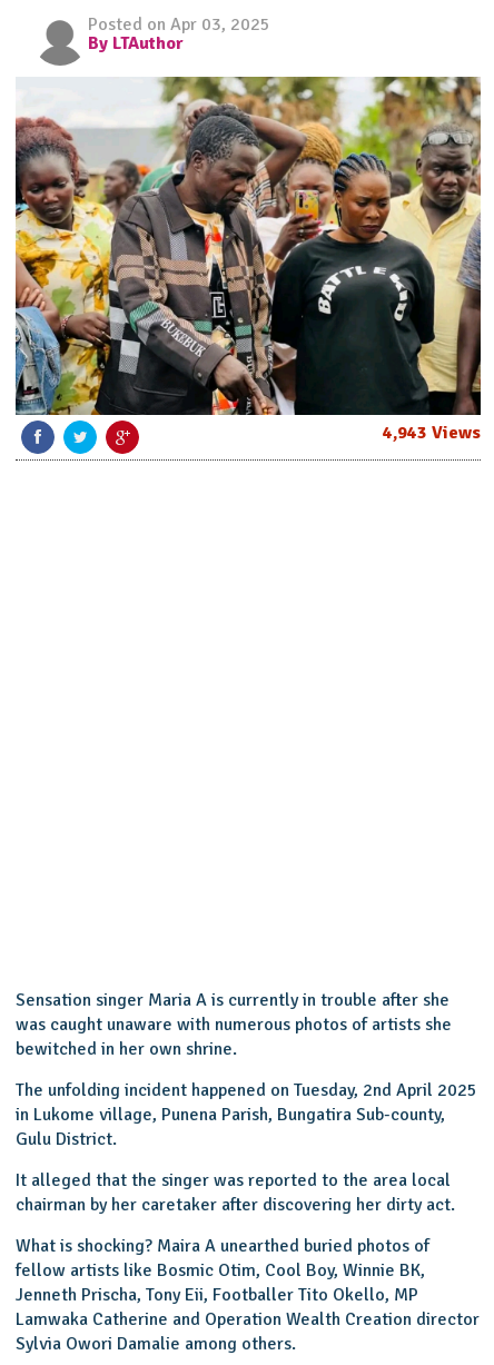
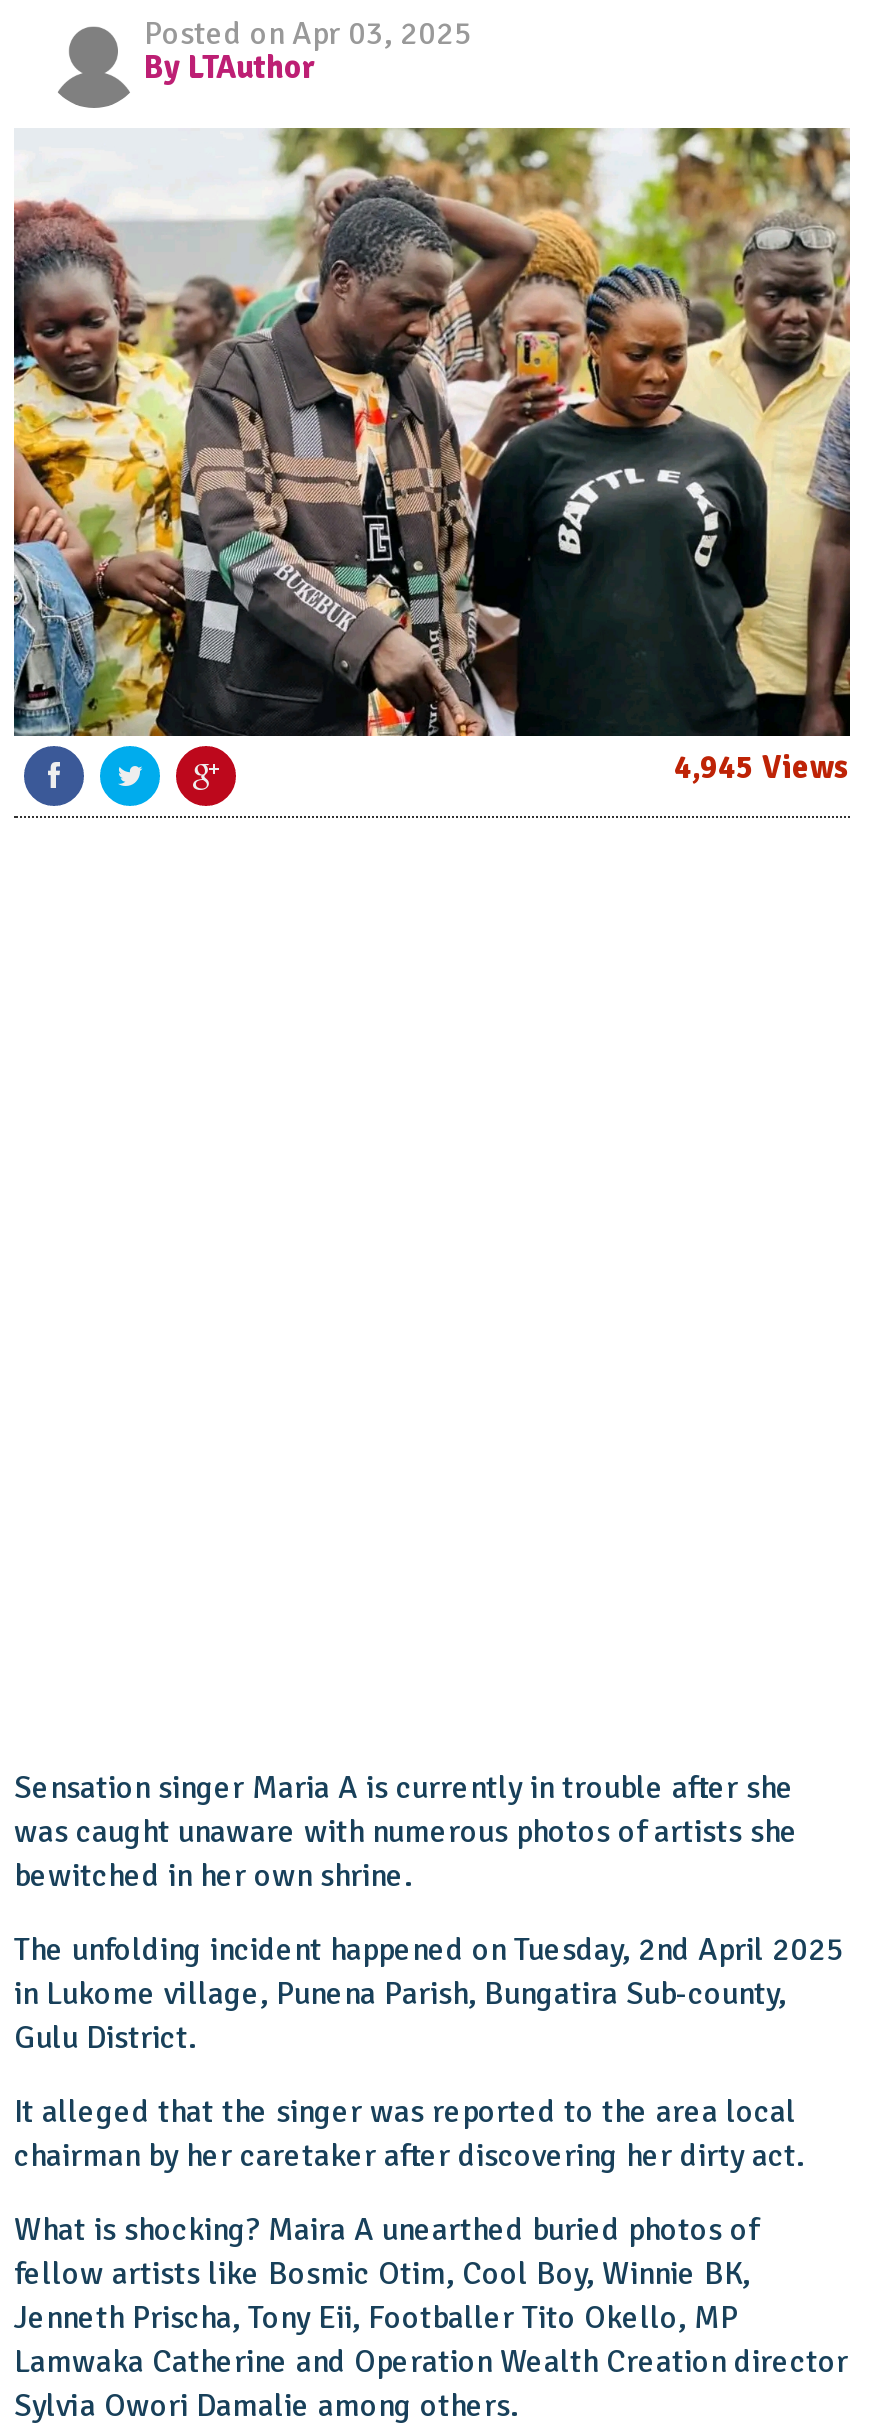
- 4,943 Views
+ 4,945 Views
